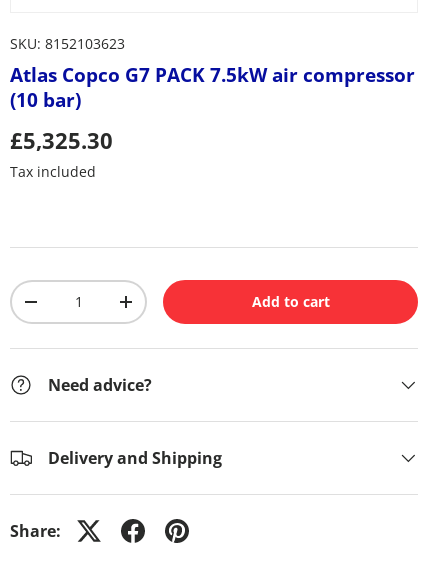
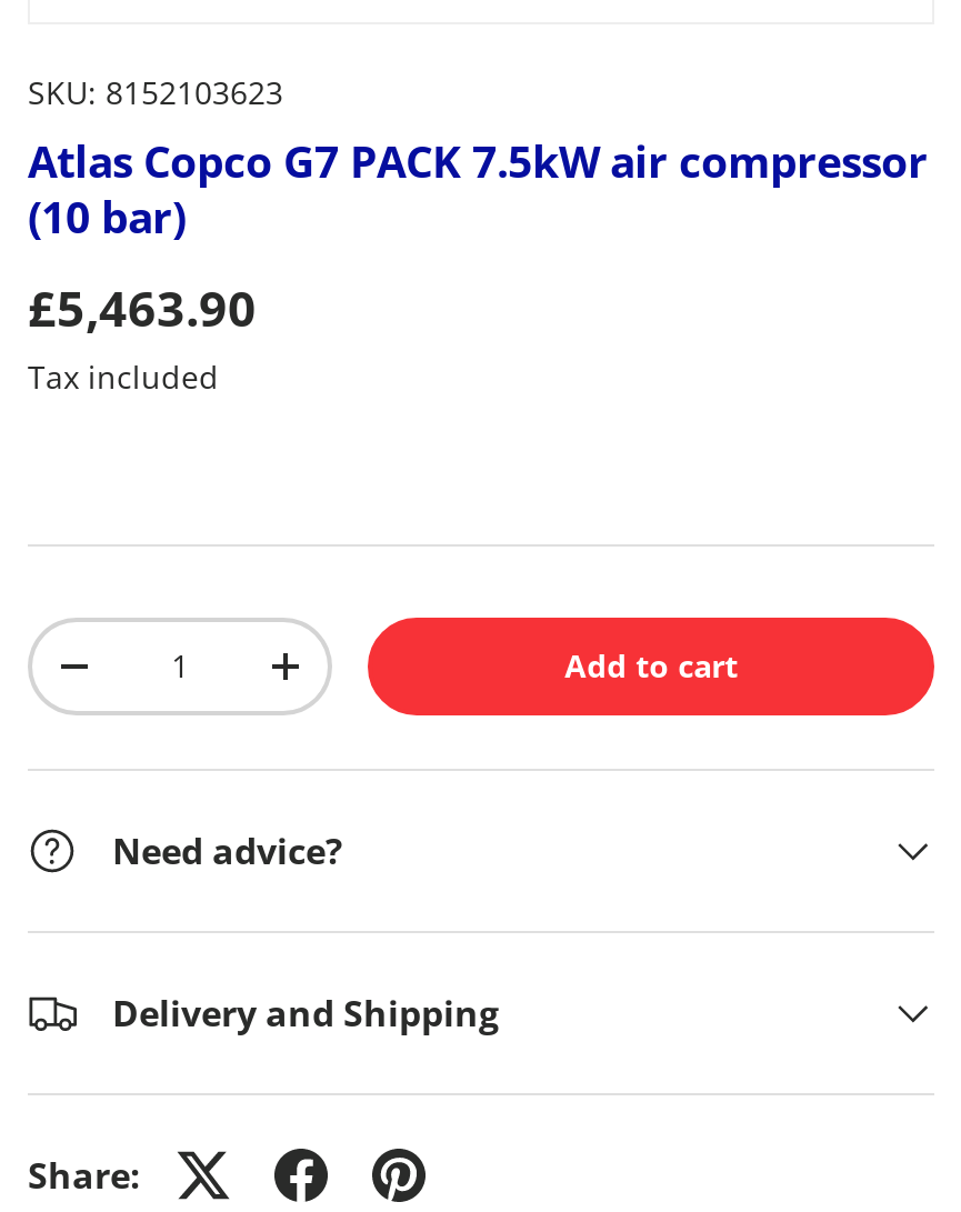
- £5,325.30
+ £5,463.90
